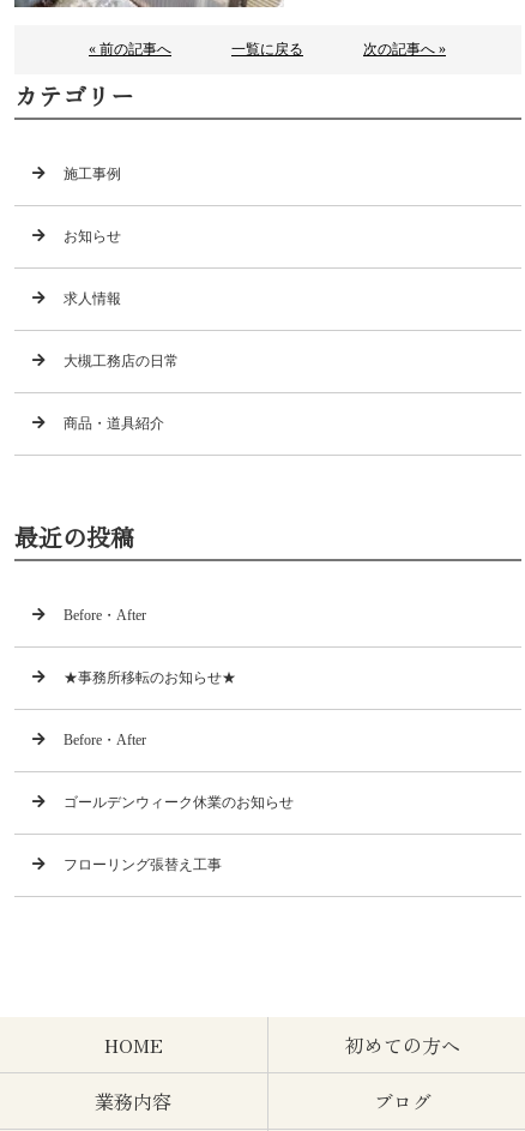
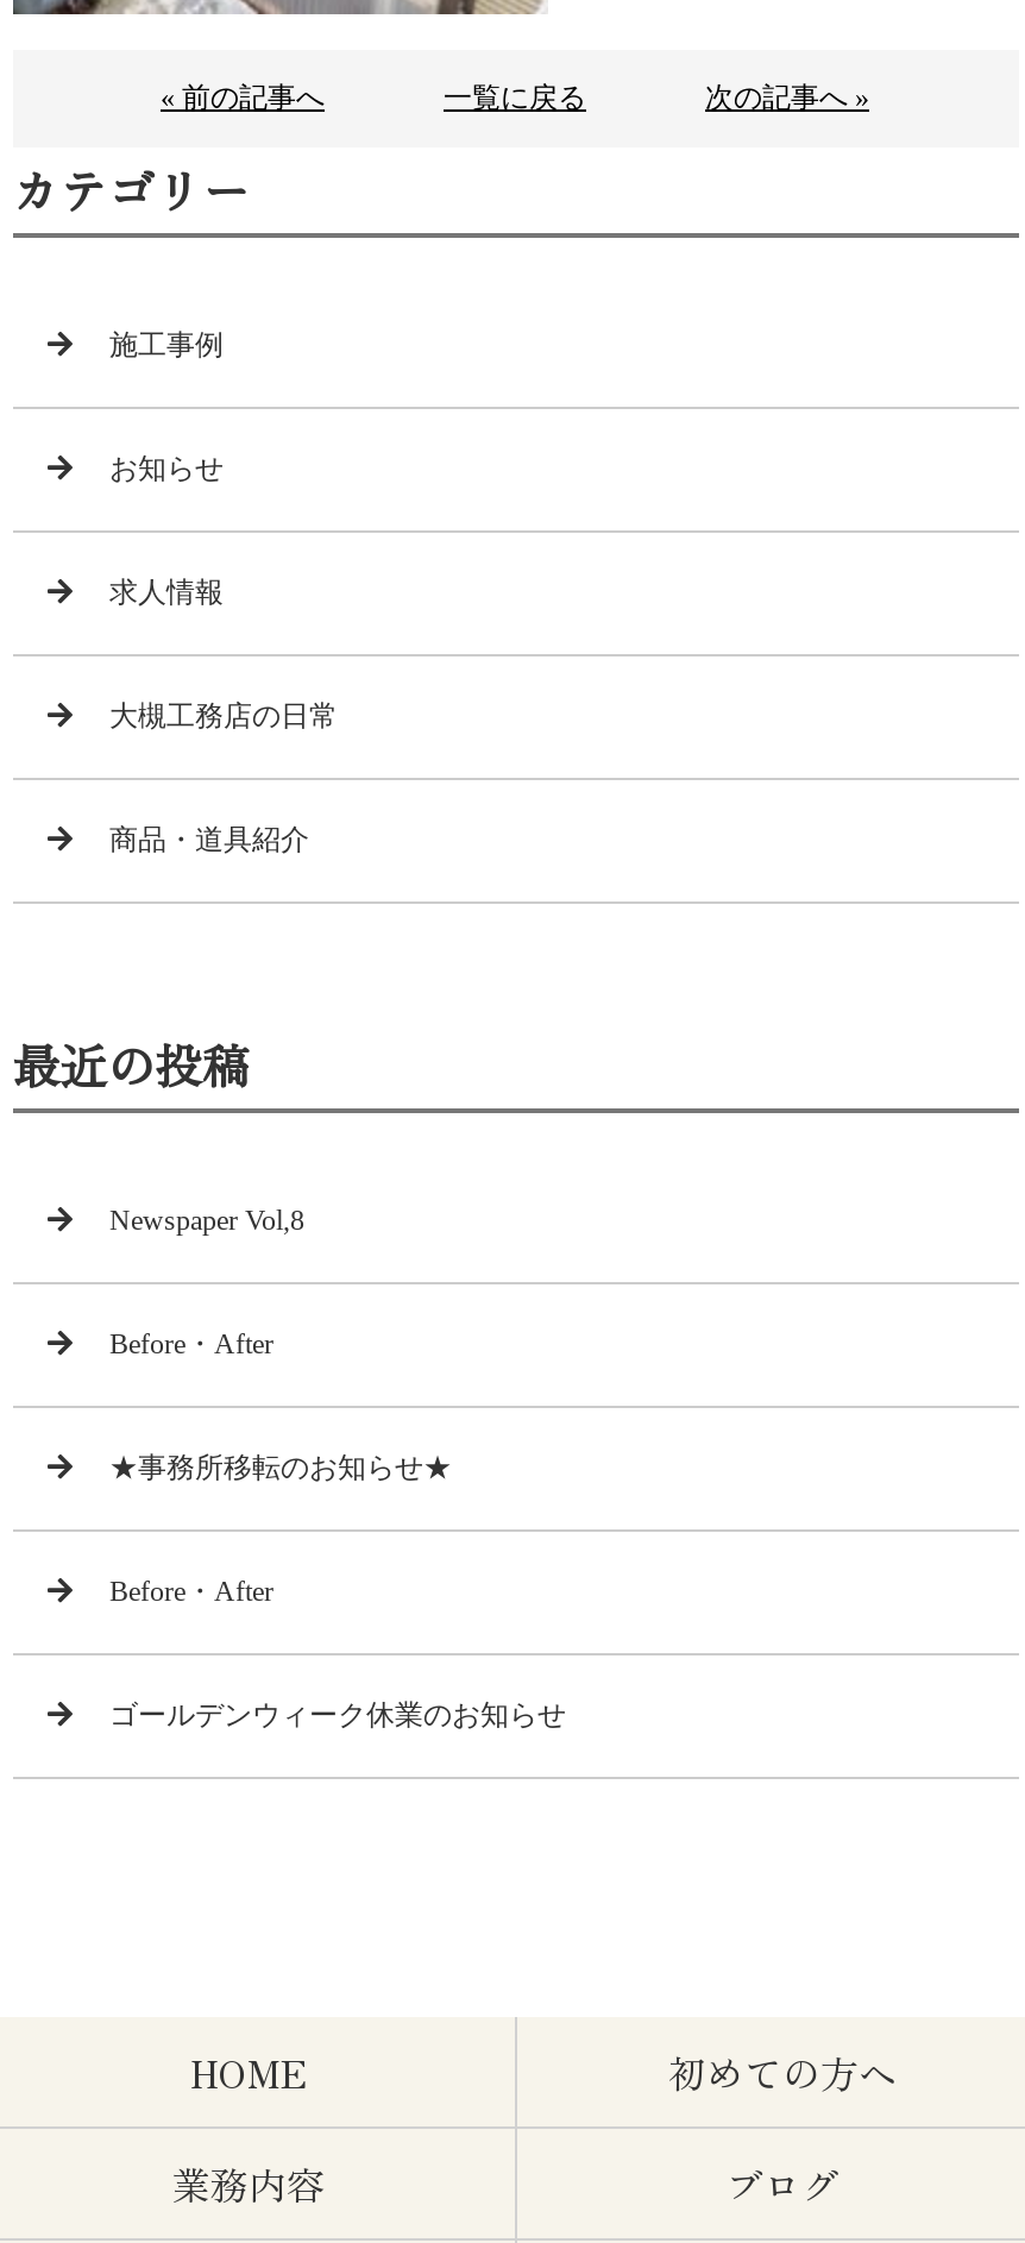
+ Newspaper Vol,8

moved down: Before・After | Before・After | ゴールデンウィーク休業のお知らせ

- フローリング張替え工事
